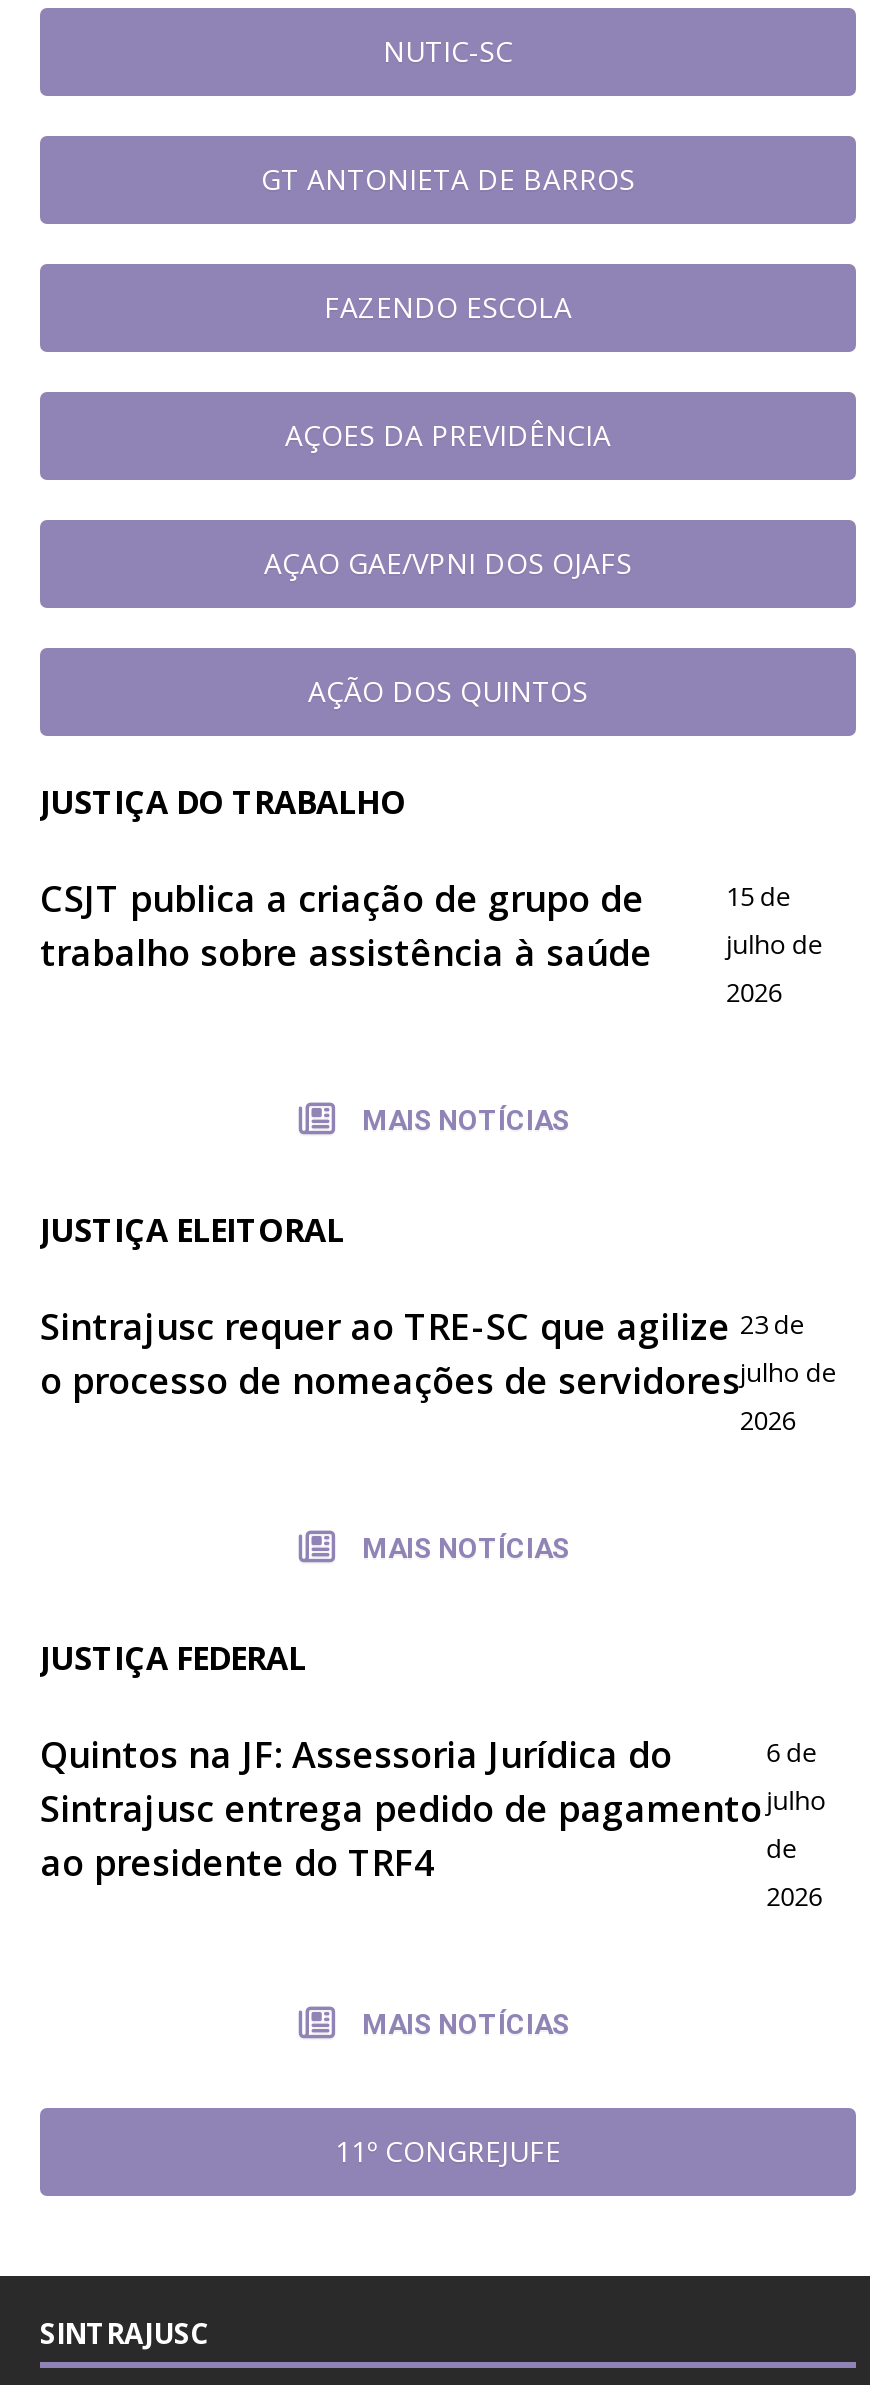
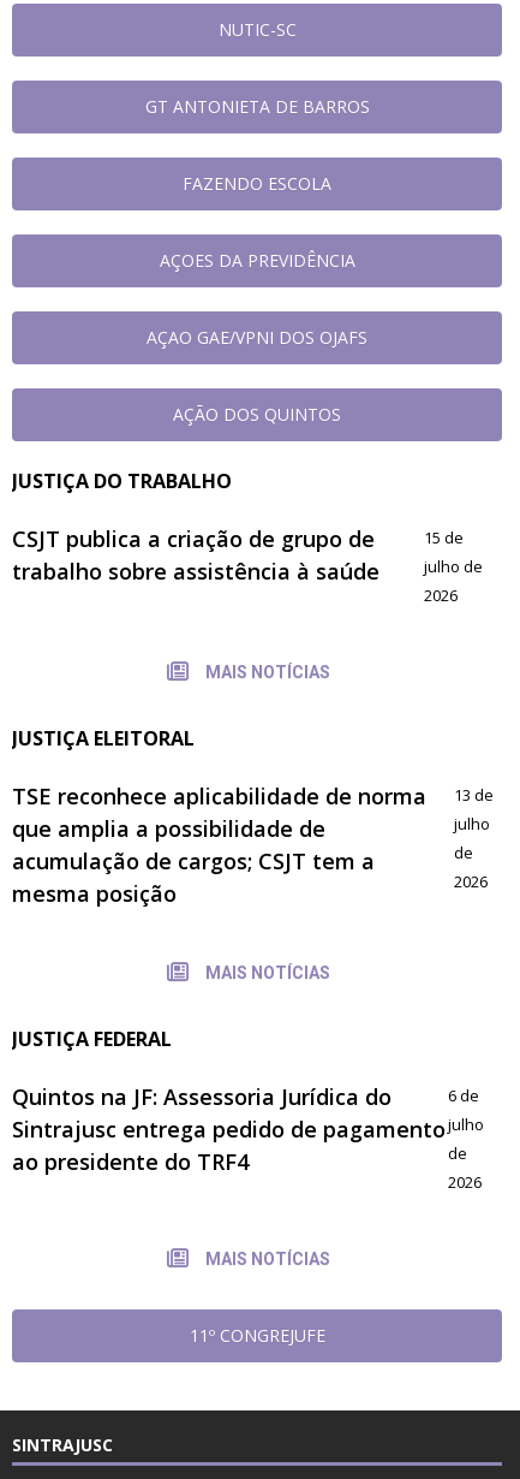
- Sintrajusc requer ao TRE-SC que agilize
- o processo de nomeações de servidores
+ TSE reconhece aplicabilidade de norma
+ que amplia a possibilidade de
+ acumulação de cargos; CSJT tem a
+ mesma posição

- 23 de
- julho de
+ 13 de
+ julho
+ de
